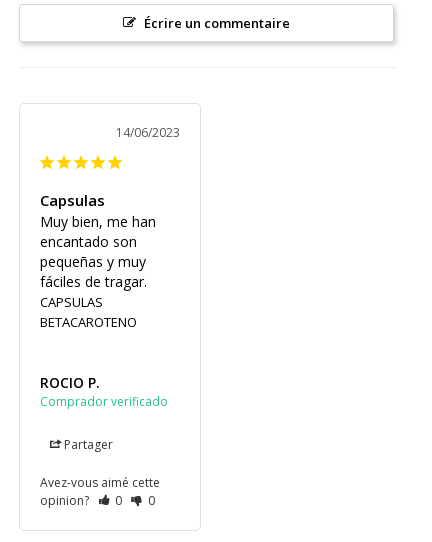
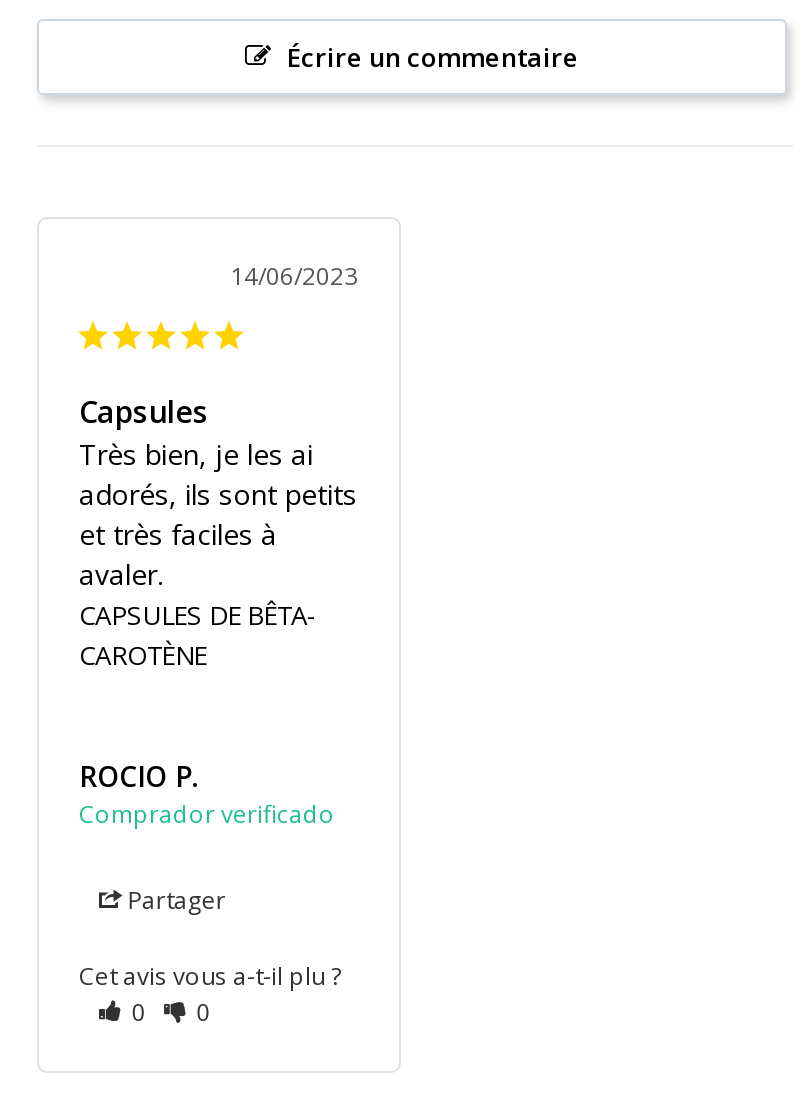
- Capsulas
- Muy bien, me han
- encantado son
- pequeñas y muy
- fáciles de tragar.
- CAPSULAS
- BETACAROTENO
+ Capsules
+ Très bien, je les ai
+ adorés, ils sont petits
+ et très faciles à
+ avaler.
+ CAPSULES DE BÊTA-
+ CAROTÈNE

- Avez-vous aimé cette
- opinion?
+ Cet avis vous a-t-il plu ?
